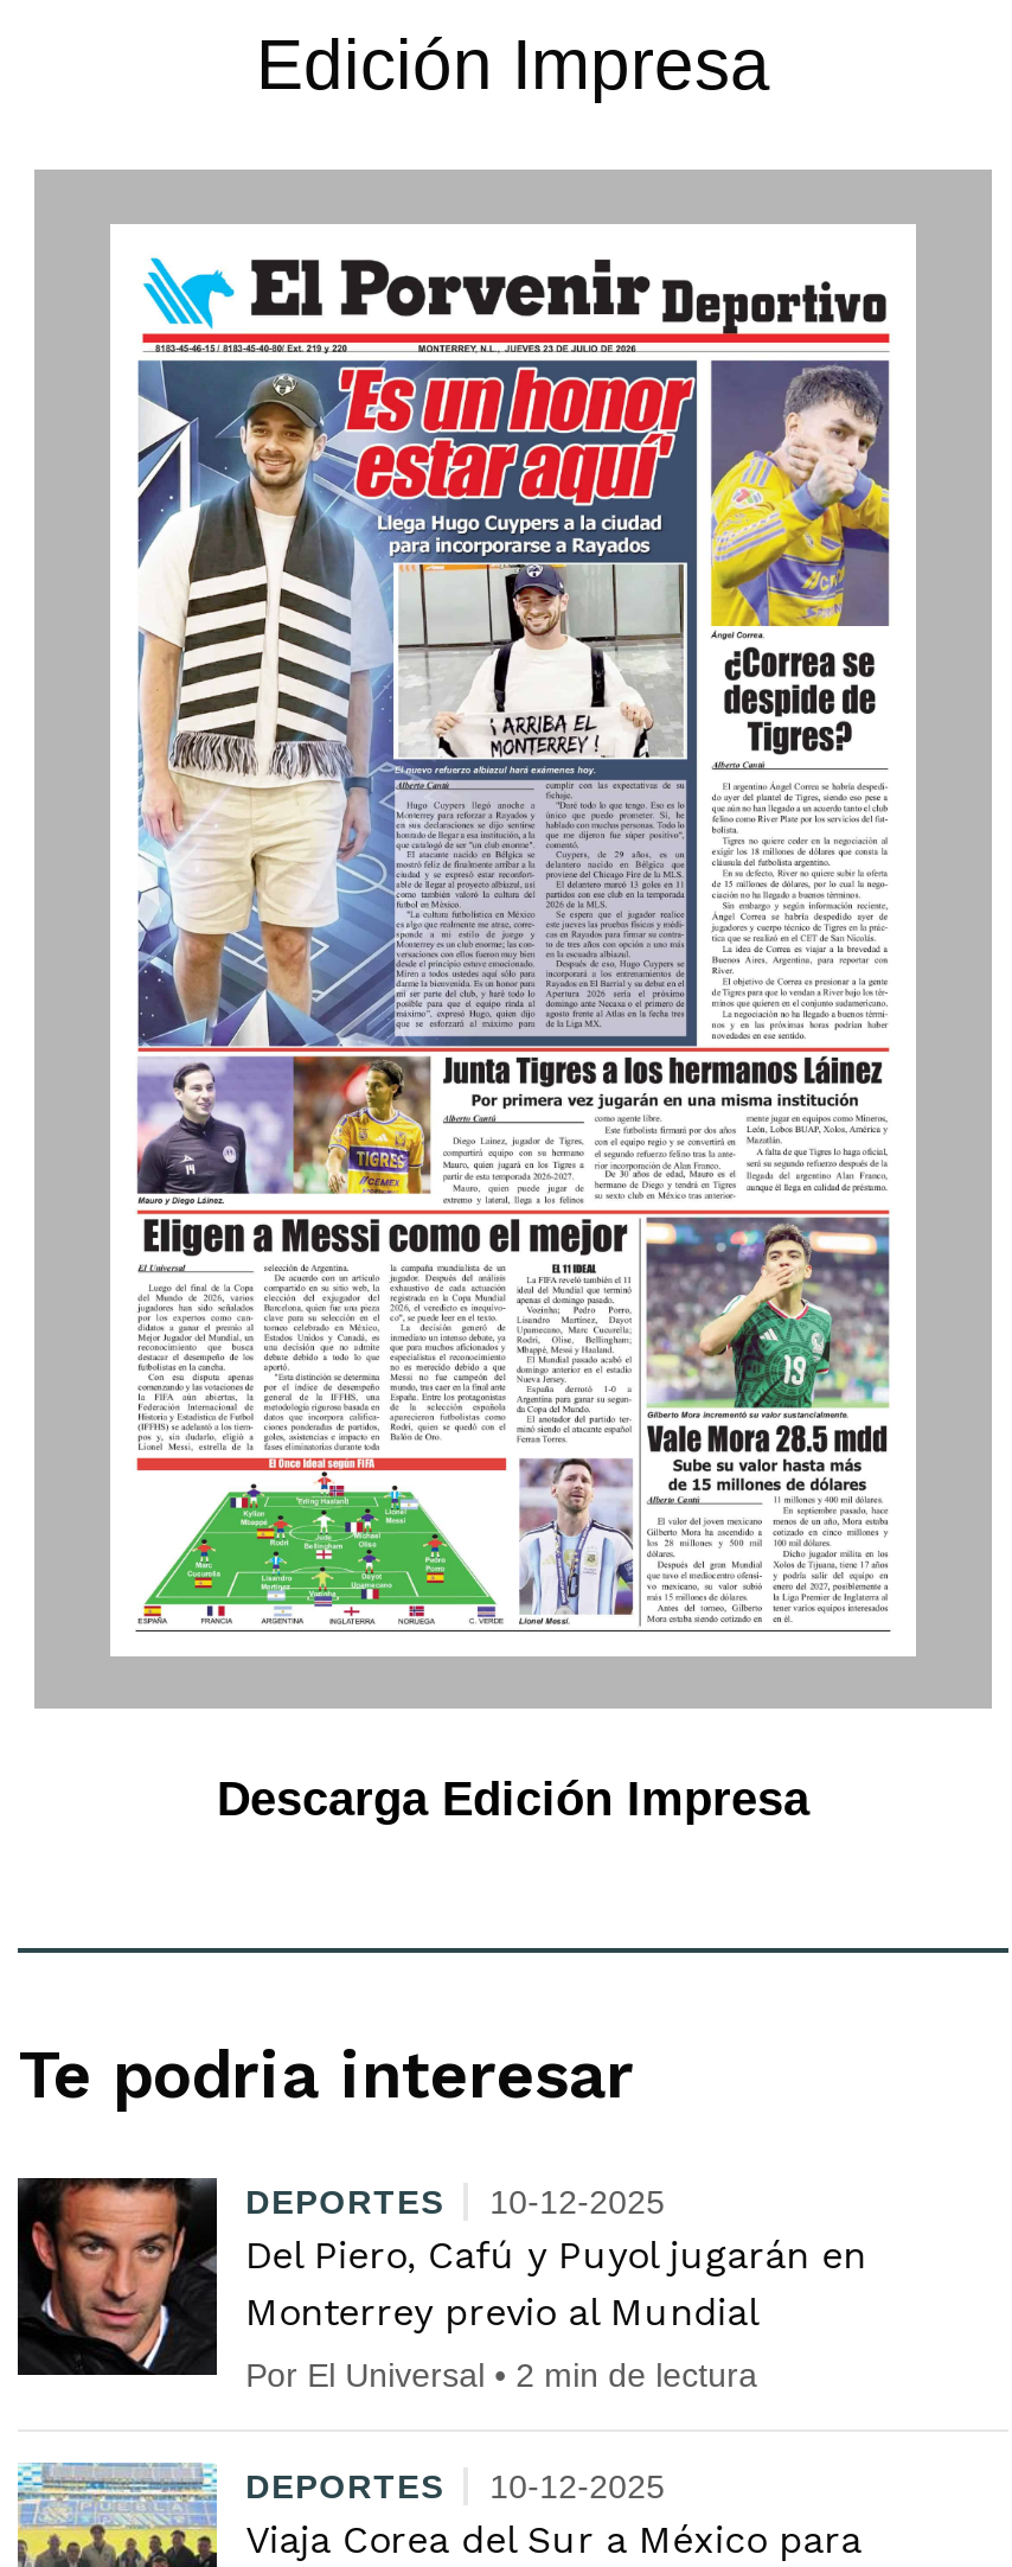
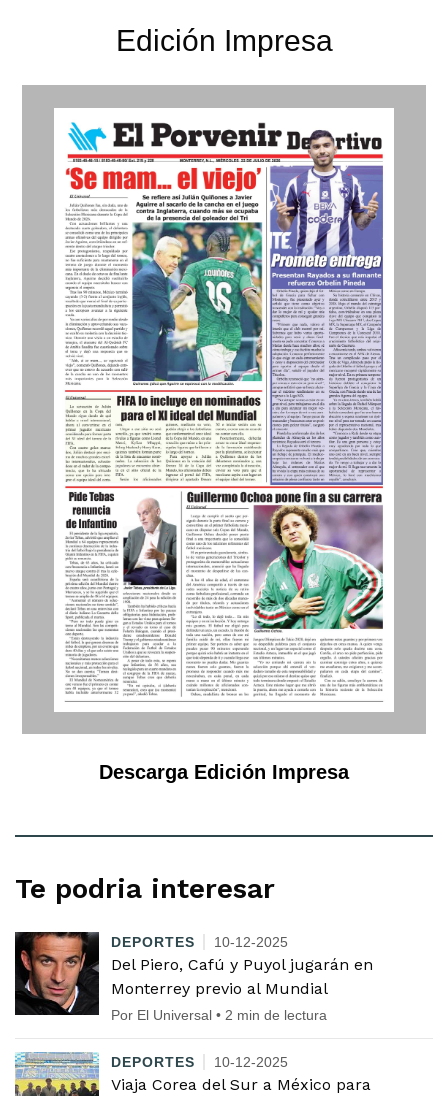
- [image]
+ [image]
